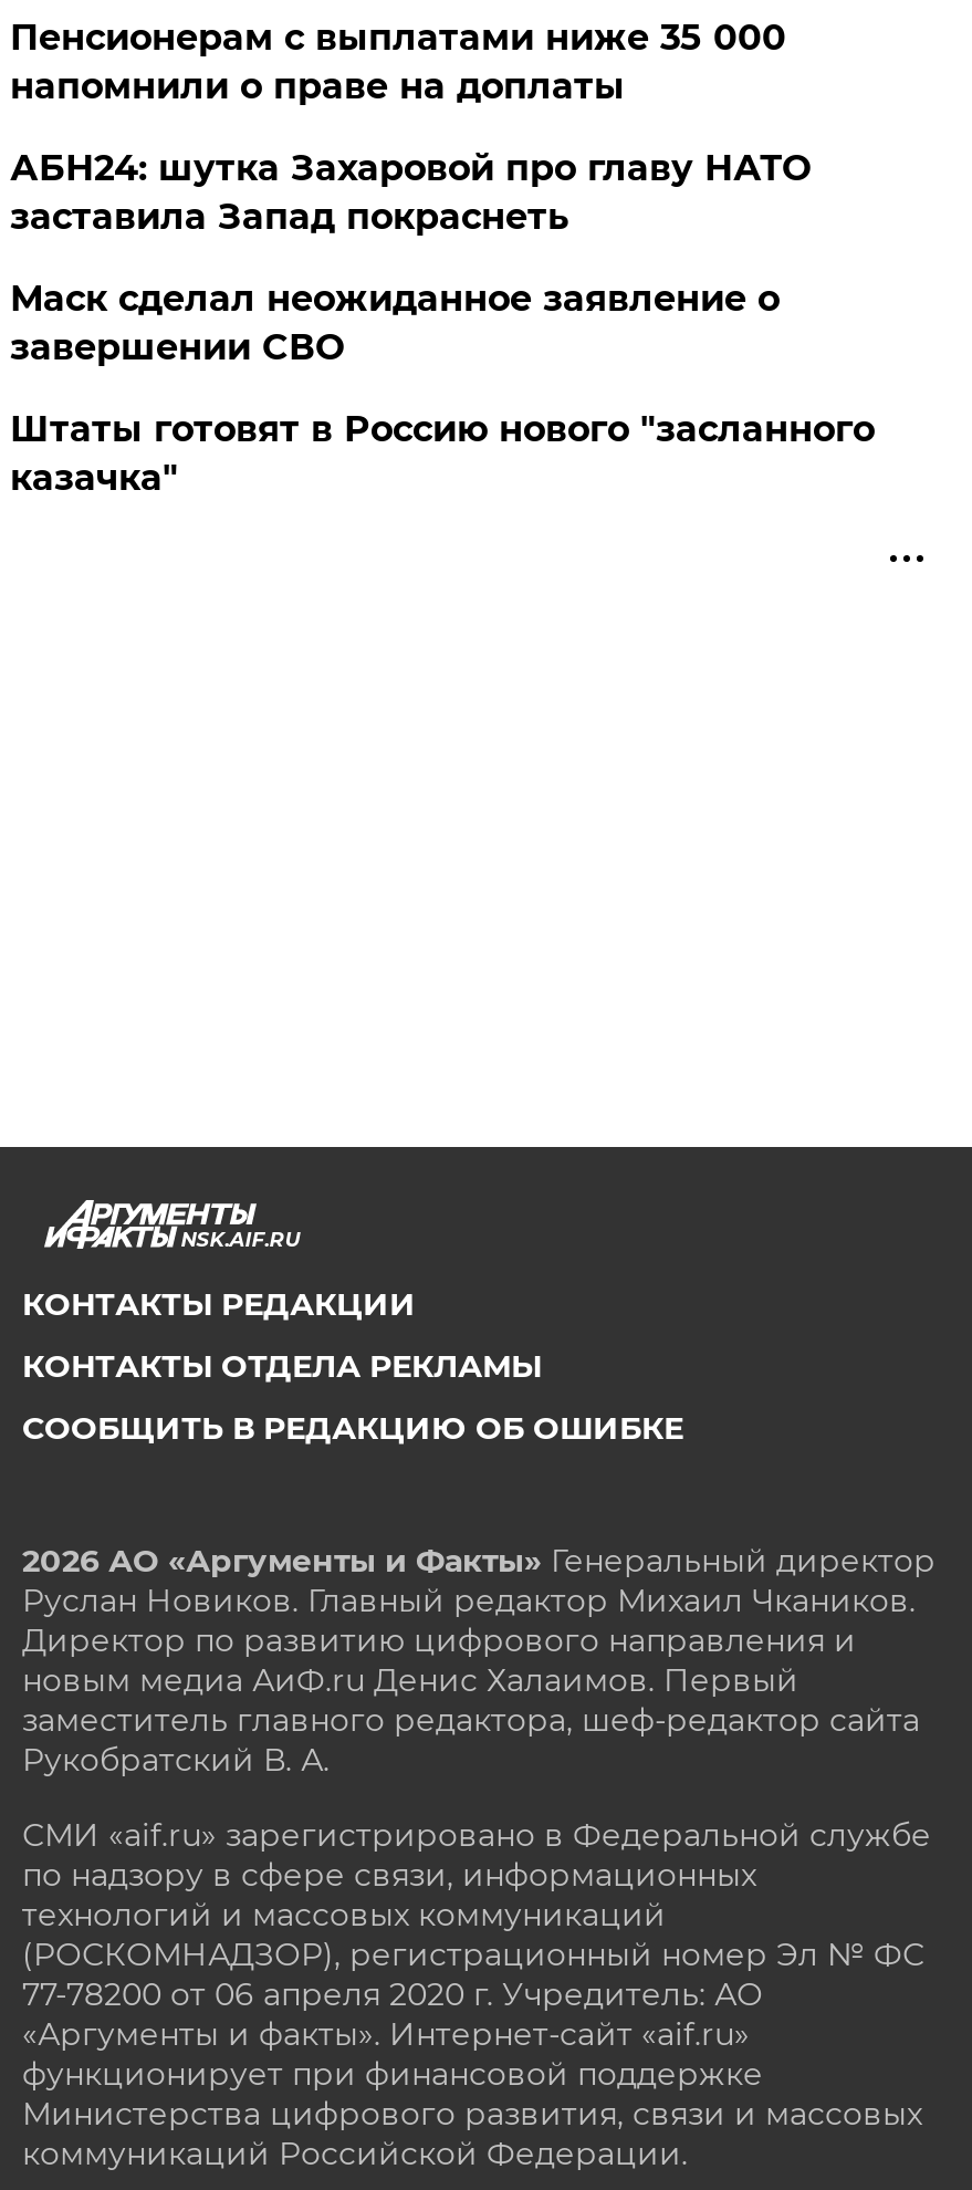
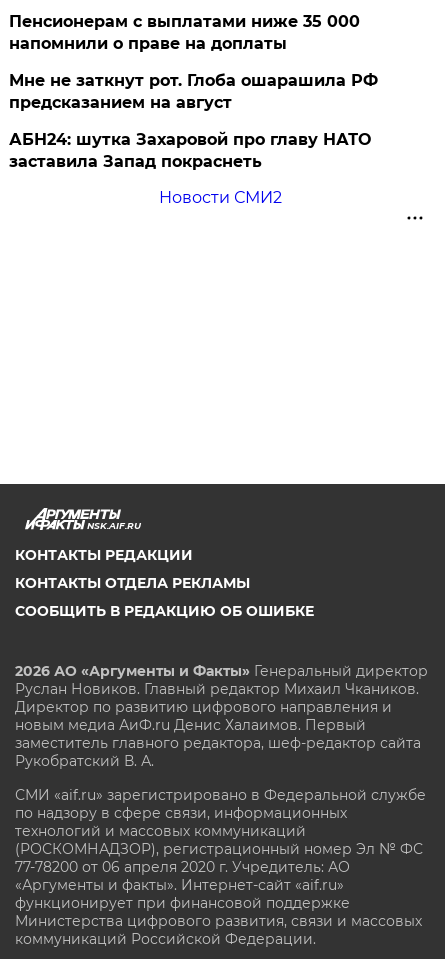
+ Мне не заткнут рот. Глоба ошарашила РФ
+ предсказанием на август

moved down: АБН24: шутка Захаровой про главу НАТО | заставила Запад покраснеть

- Маск сделал неожиданное заявление о
- завершении СВО
- Штаты готовят в Россию нового "засланного
- казачка"
+ Новости СМИ2
